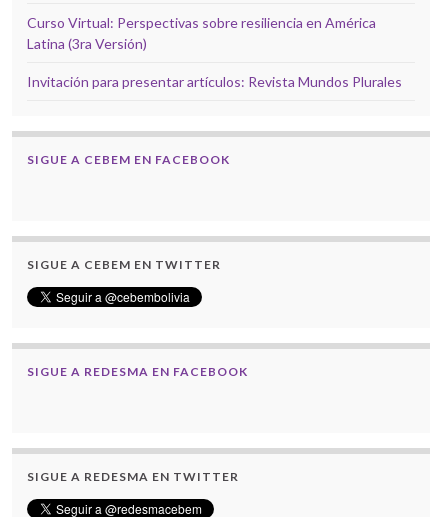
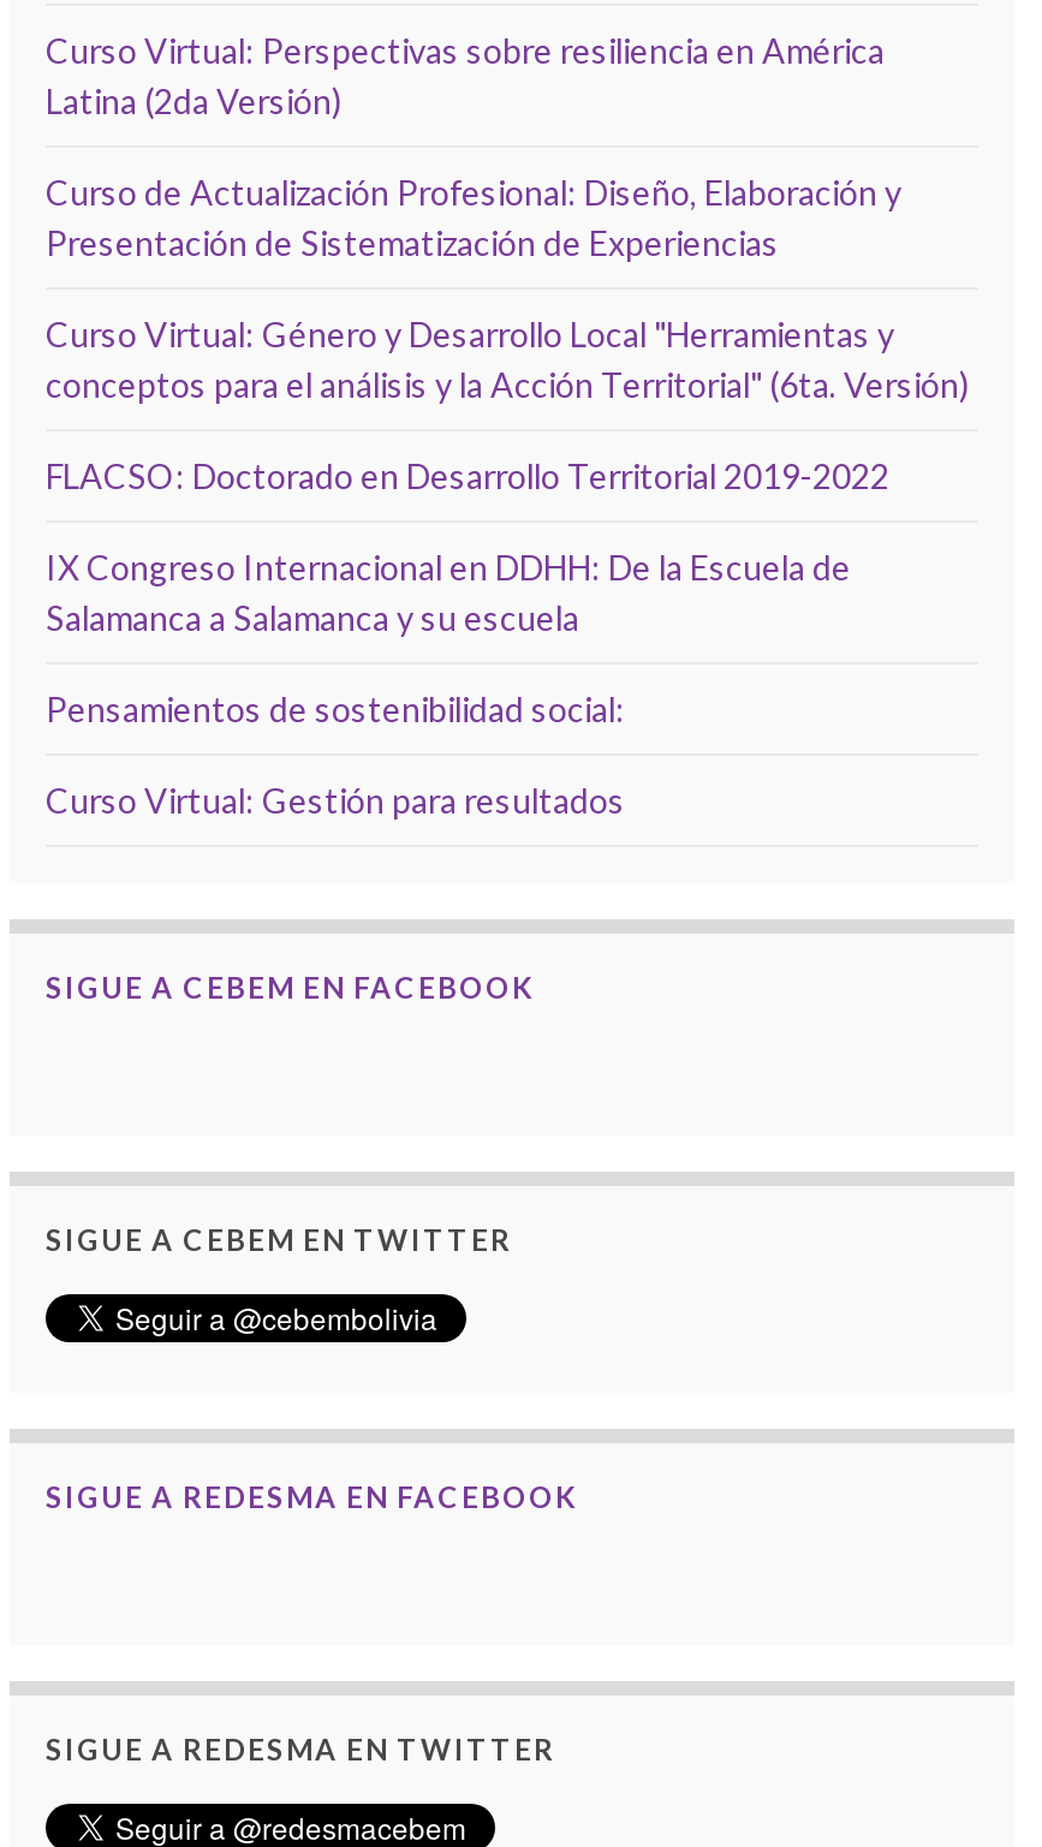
- Latina (3ra Versión)
- Invitación para presentar artículos: Revista Mundos Plurales
+ Latina (2da Versión)
+ Curso de Actualización Profesional: Diseño, Elaboración y
+ Presentación de Sistematización de Experiencias
+ Curso Virtual: Género y Desarrollo Local "Herramientas y
+ conceptos para el análisis y la Acción Territorial" (6ta. Versión)
+ FLACSO: Doctorado en Desarrollo Territorial 2019-2022
+ IX Congreso Internacional en DDHH: De la Escuela de
+ Salamanca a Salamanca y su escuela
+ Pensamientos de sostenibilidad social:
+ Curso Virtual: Gestión para resultados
